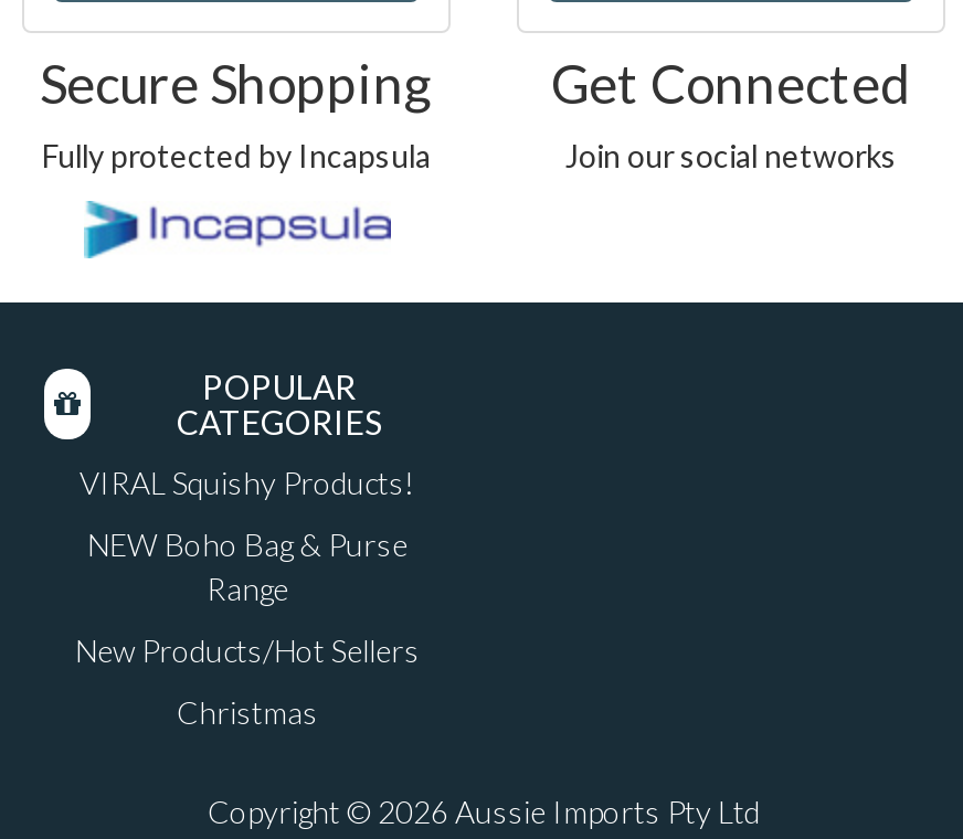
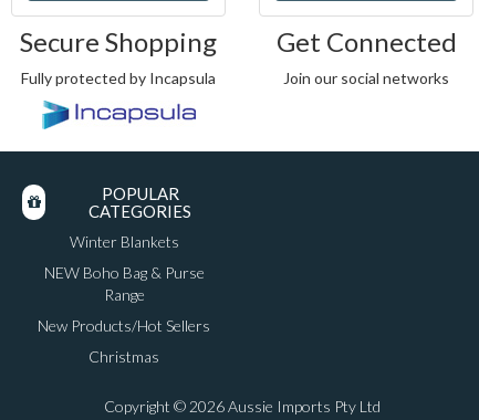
- VIRAL Squishy Products!
+ Winter Blankets
